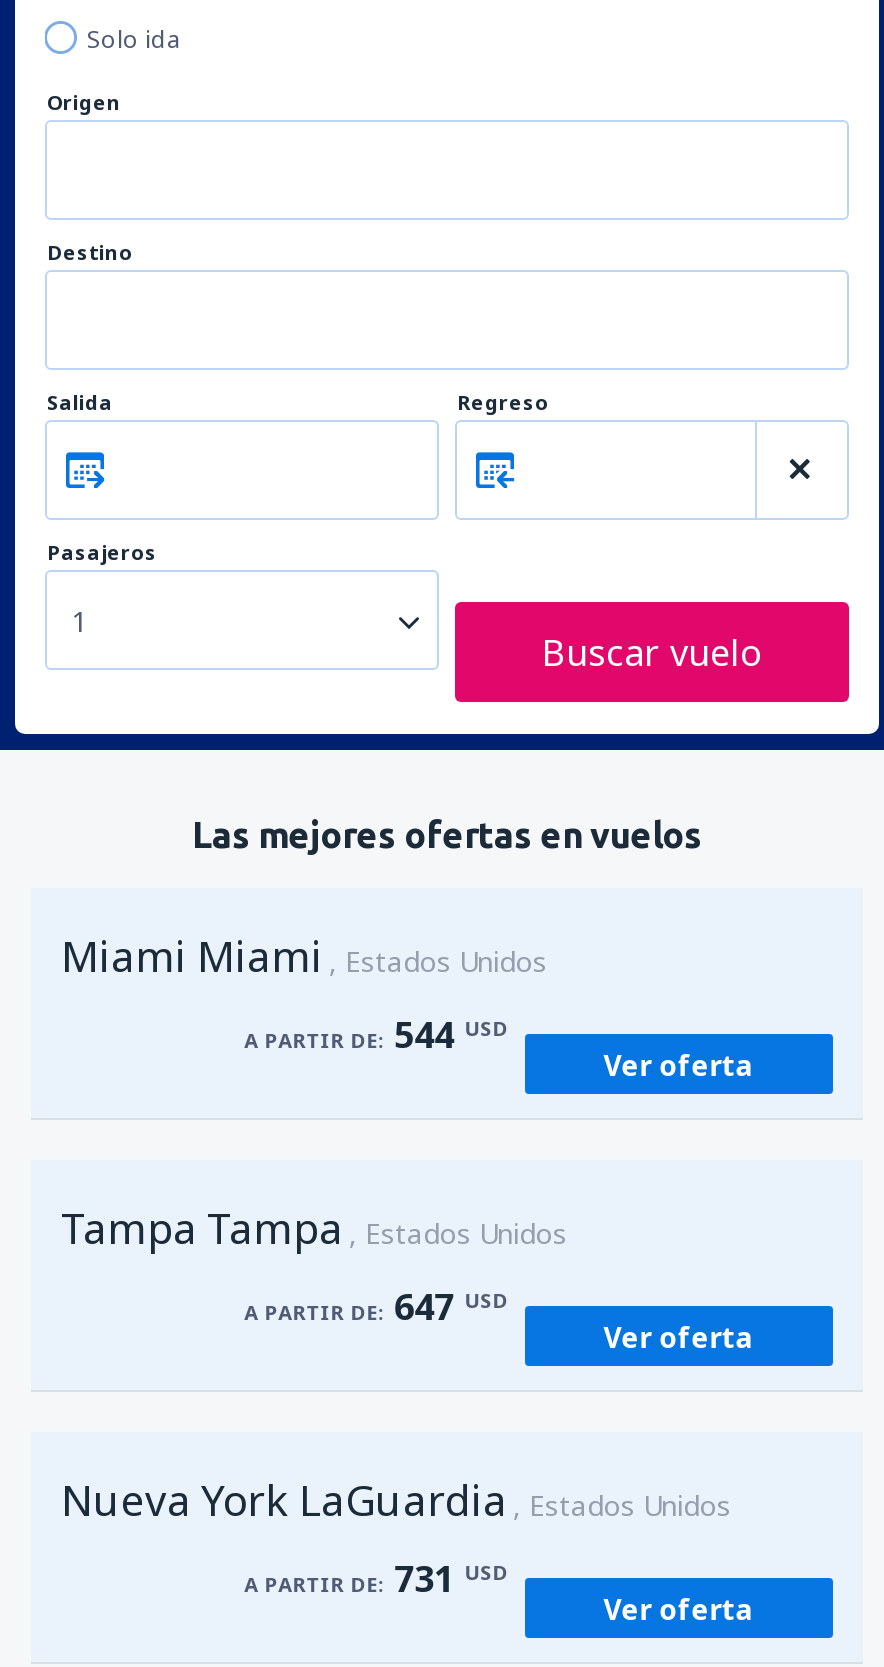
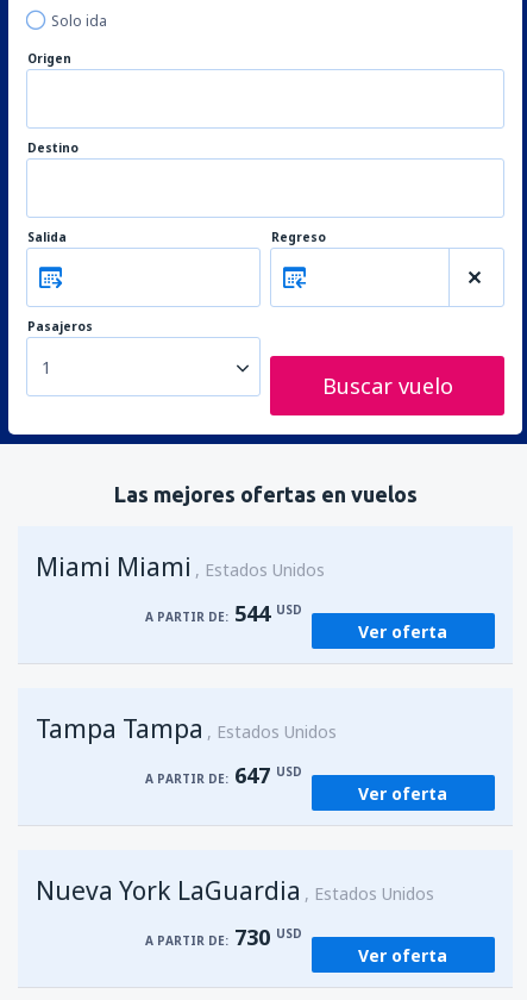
- A PARTIR DE: 731 USD
+ A PARTIR DE: 730 USD
